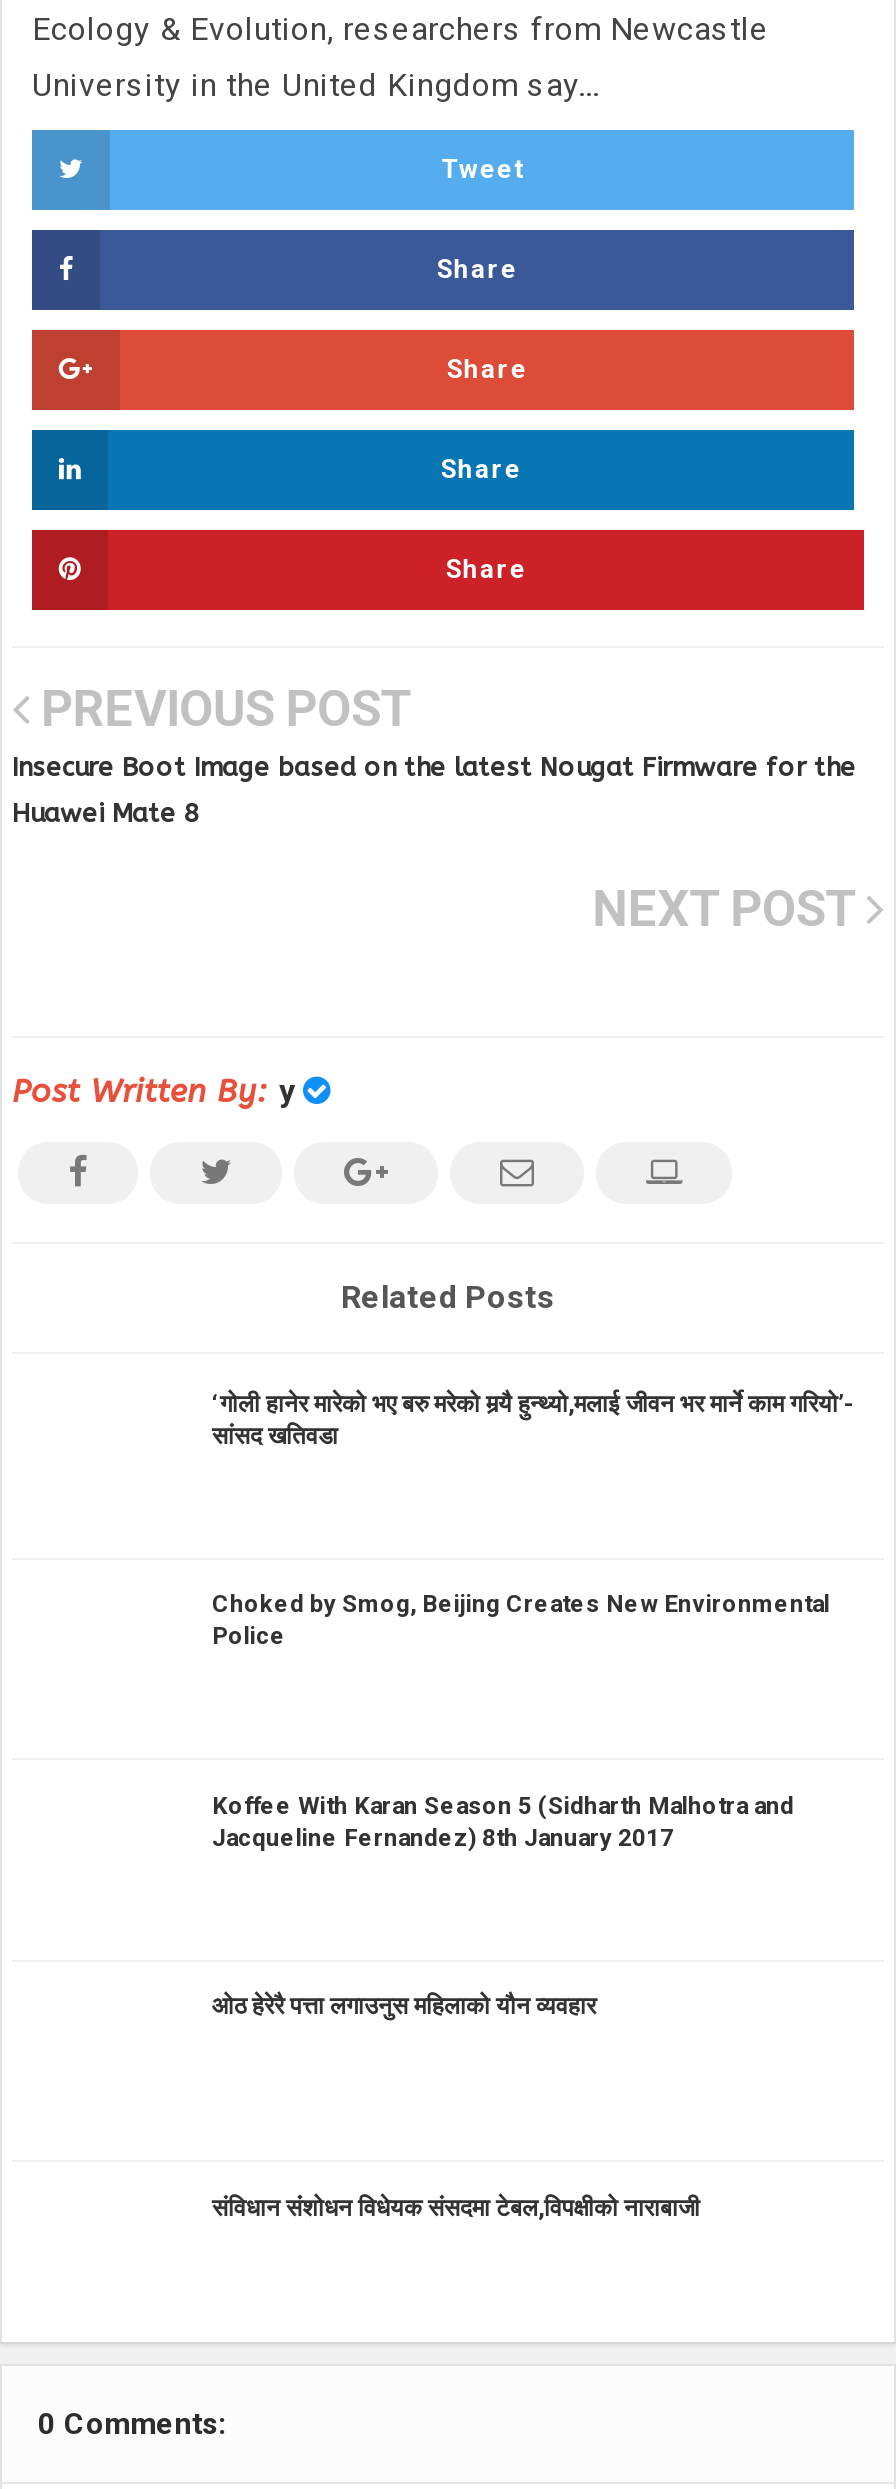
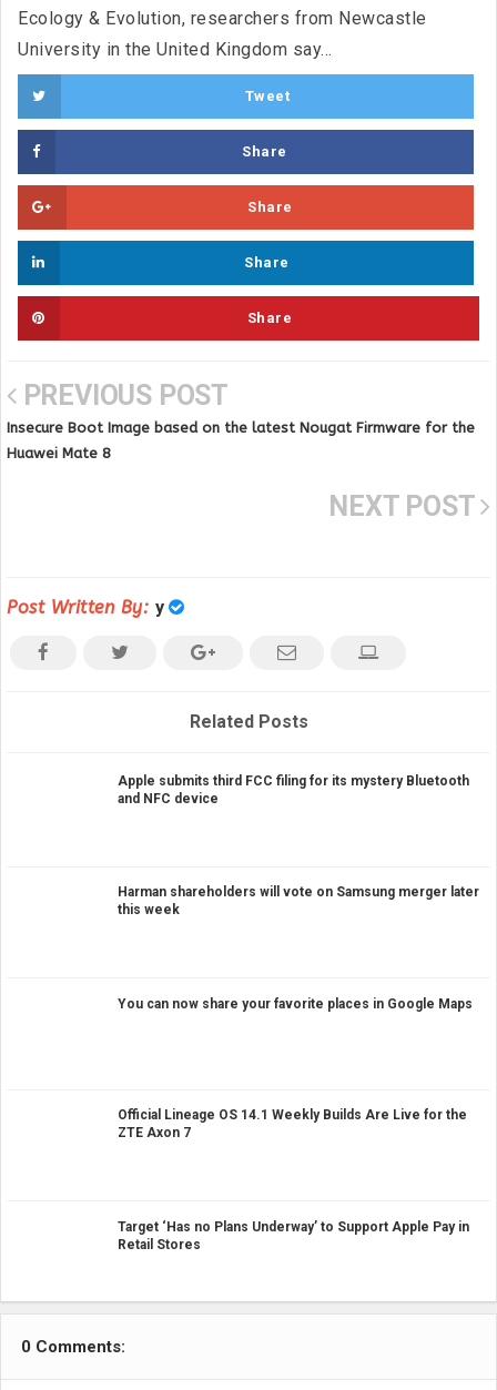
- ‘गोली हानेर मारेको भए बरु मरेको मर्‍यै हुन्थ्यो,मलाई जीवन भर मार्ने काम गरियो’-
- सांसद खतिवडा
+ Apple submits third FCC filing for its mystery Bluetooth
+ and NFC device

- Choked by Smog, Beijing Creates New Environmental
- Police
+ Harman shareholders will vote on Samsung merger later
+ this week

- Koffee With Karan Season 5 (Sidharth Malhotra and
- Jacqueline Fernandez) 8th January 2017
+ You can now share your favorite places in Google Maps

- ओठ हेरेरै पत्ता लगाउनुस महिलाको यौन व्यवहार
+ Official Lineage OS 14.1 Weekly Builds Are Live for the
+ ZTE Axon 7

- संविधान संंशोधन विधेयक संसदमा टेबल,विपक्षीको नाराबाजी
+ Target ‘Has no Plans Underway’ to Support Apple Pay in
+ Retail Stores
